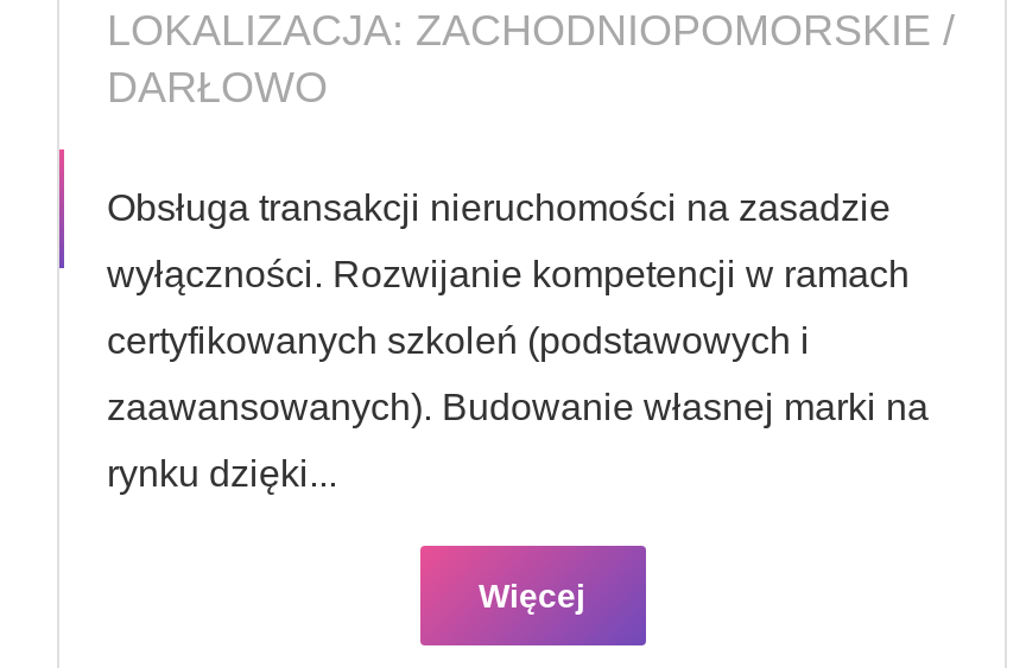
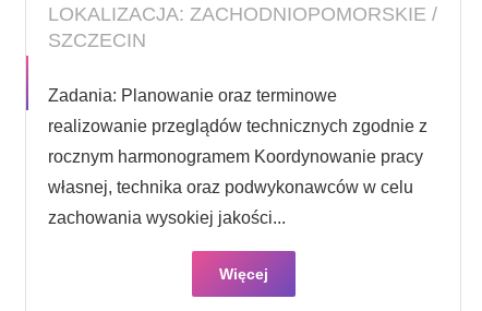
- DARŁOWO
+ SZCZECIN

- Obsługa transakcji nieruchomości na zasadzie
+ Zadania: Planowanie oraz terminowe

- wyłączności. Rozwijanie kompetencji w ramach
+ realizowanie przeglądów technicznych zgodnie z

- certyfikowanych szkoleń (podstawowych i
+ rocznym harmonogramem Koordynowanie pracy

- zaawansowanych). Budowanie własnej marki na
+ własnej, technika oraz podwykonawców w celu

- rynku dzięki...
+ zachowania wysokiej jakości...
